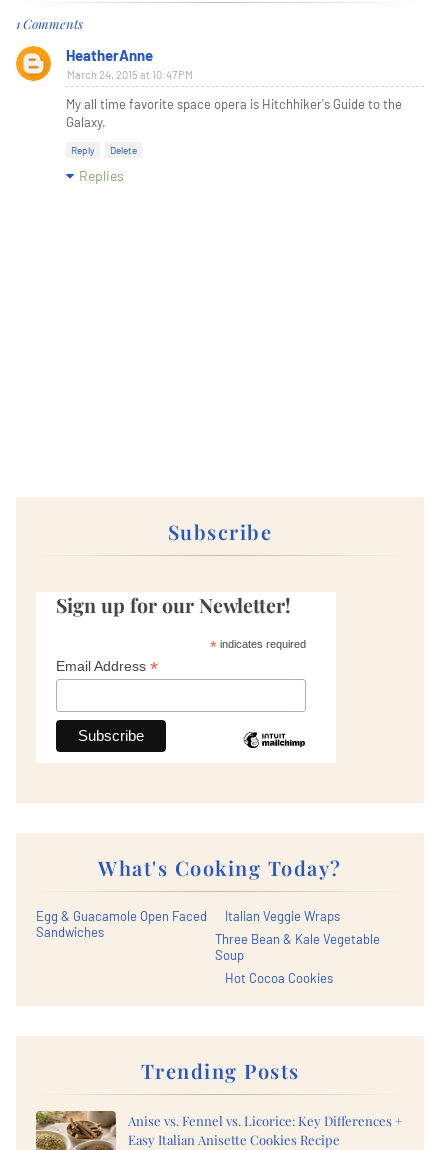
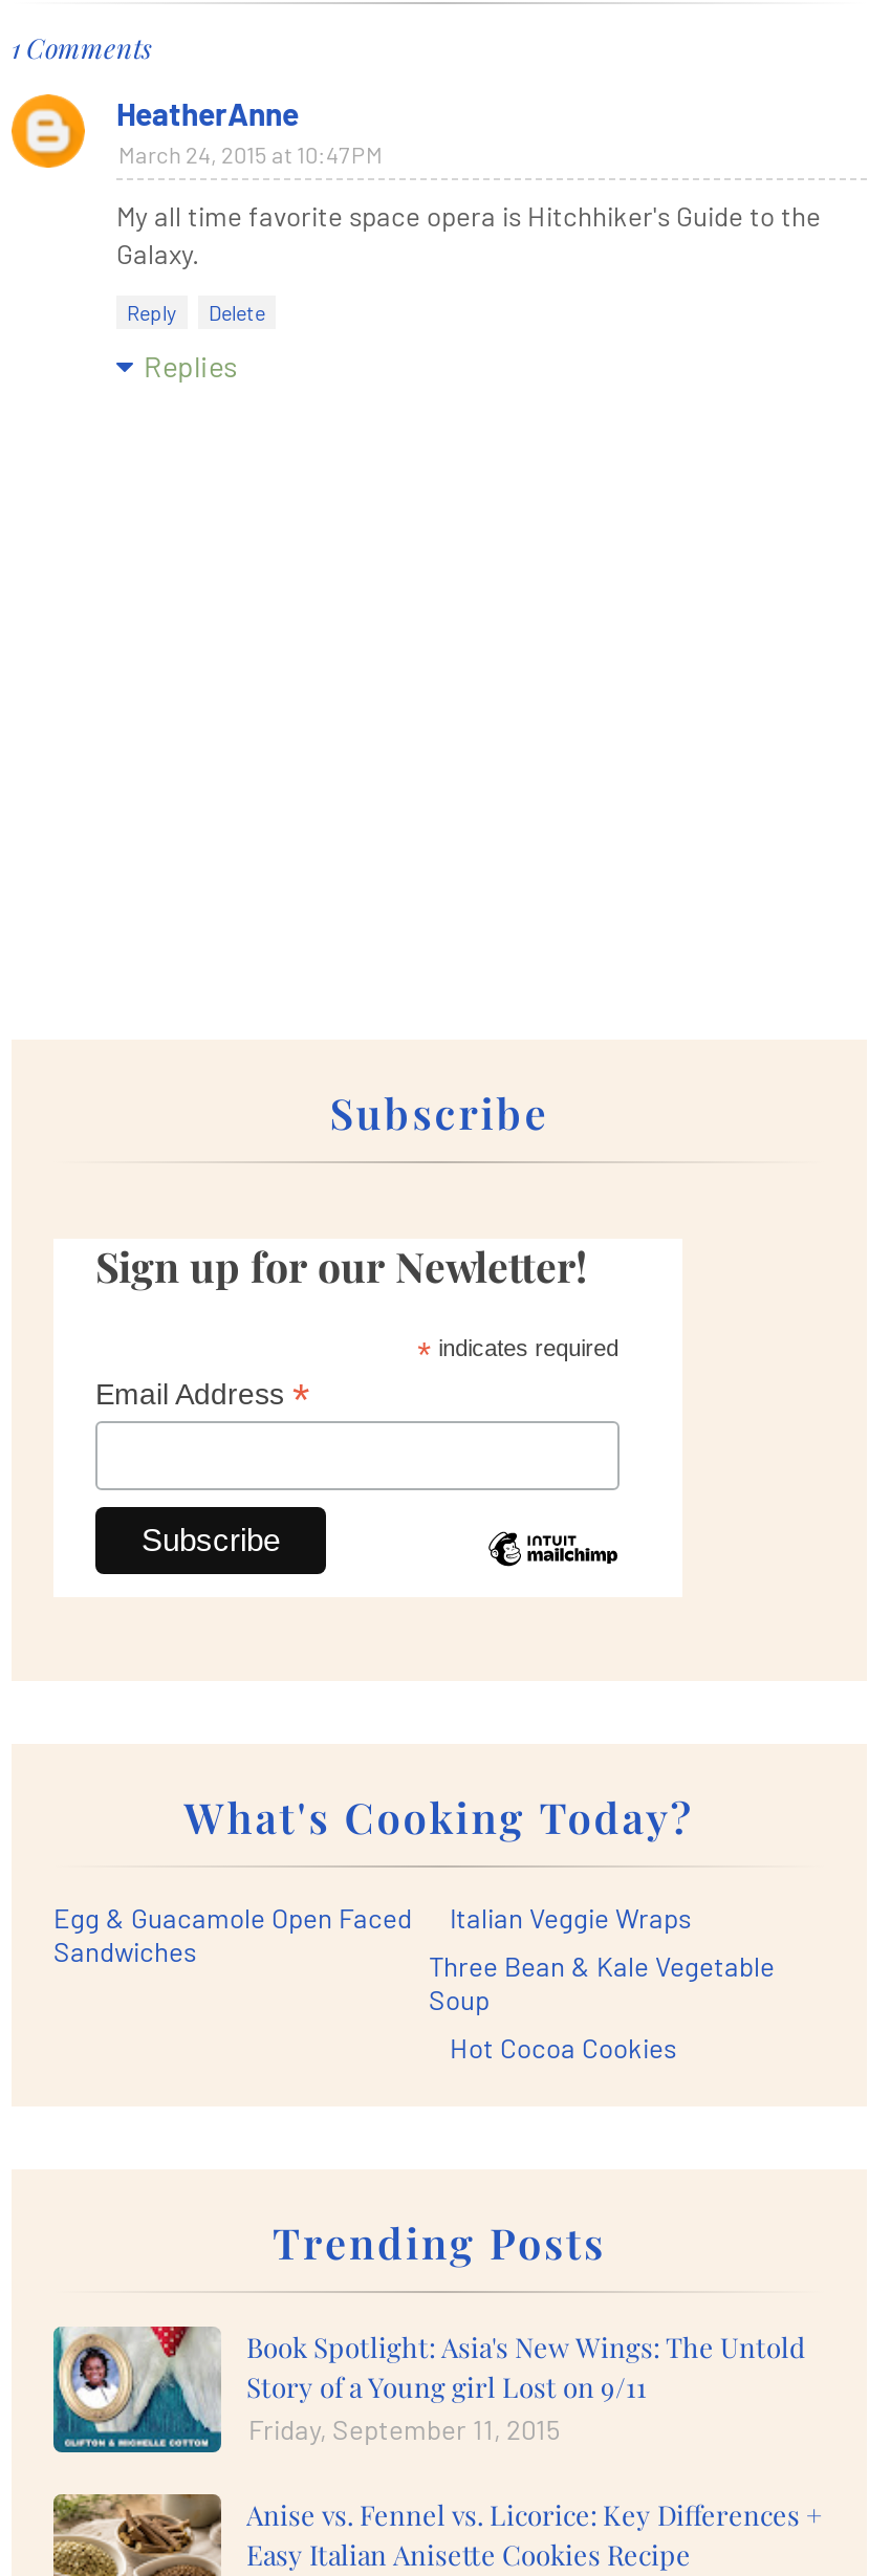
+ [image]
+ Book Spotlight: Asia's New Wings: The Untold
+ Story of a Young girl Lost on 9/11
+ Friday, September 11, 2015
